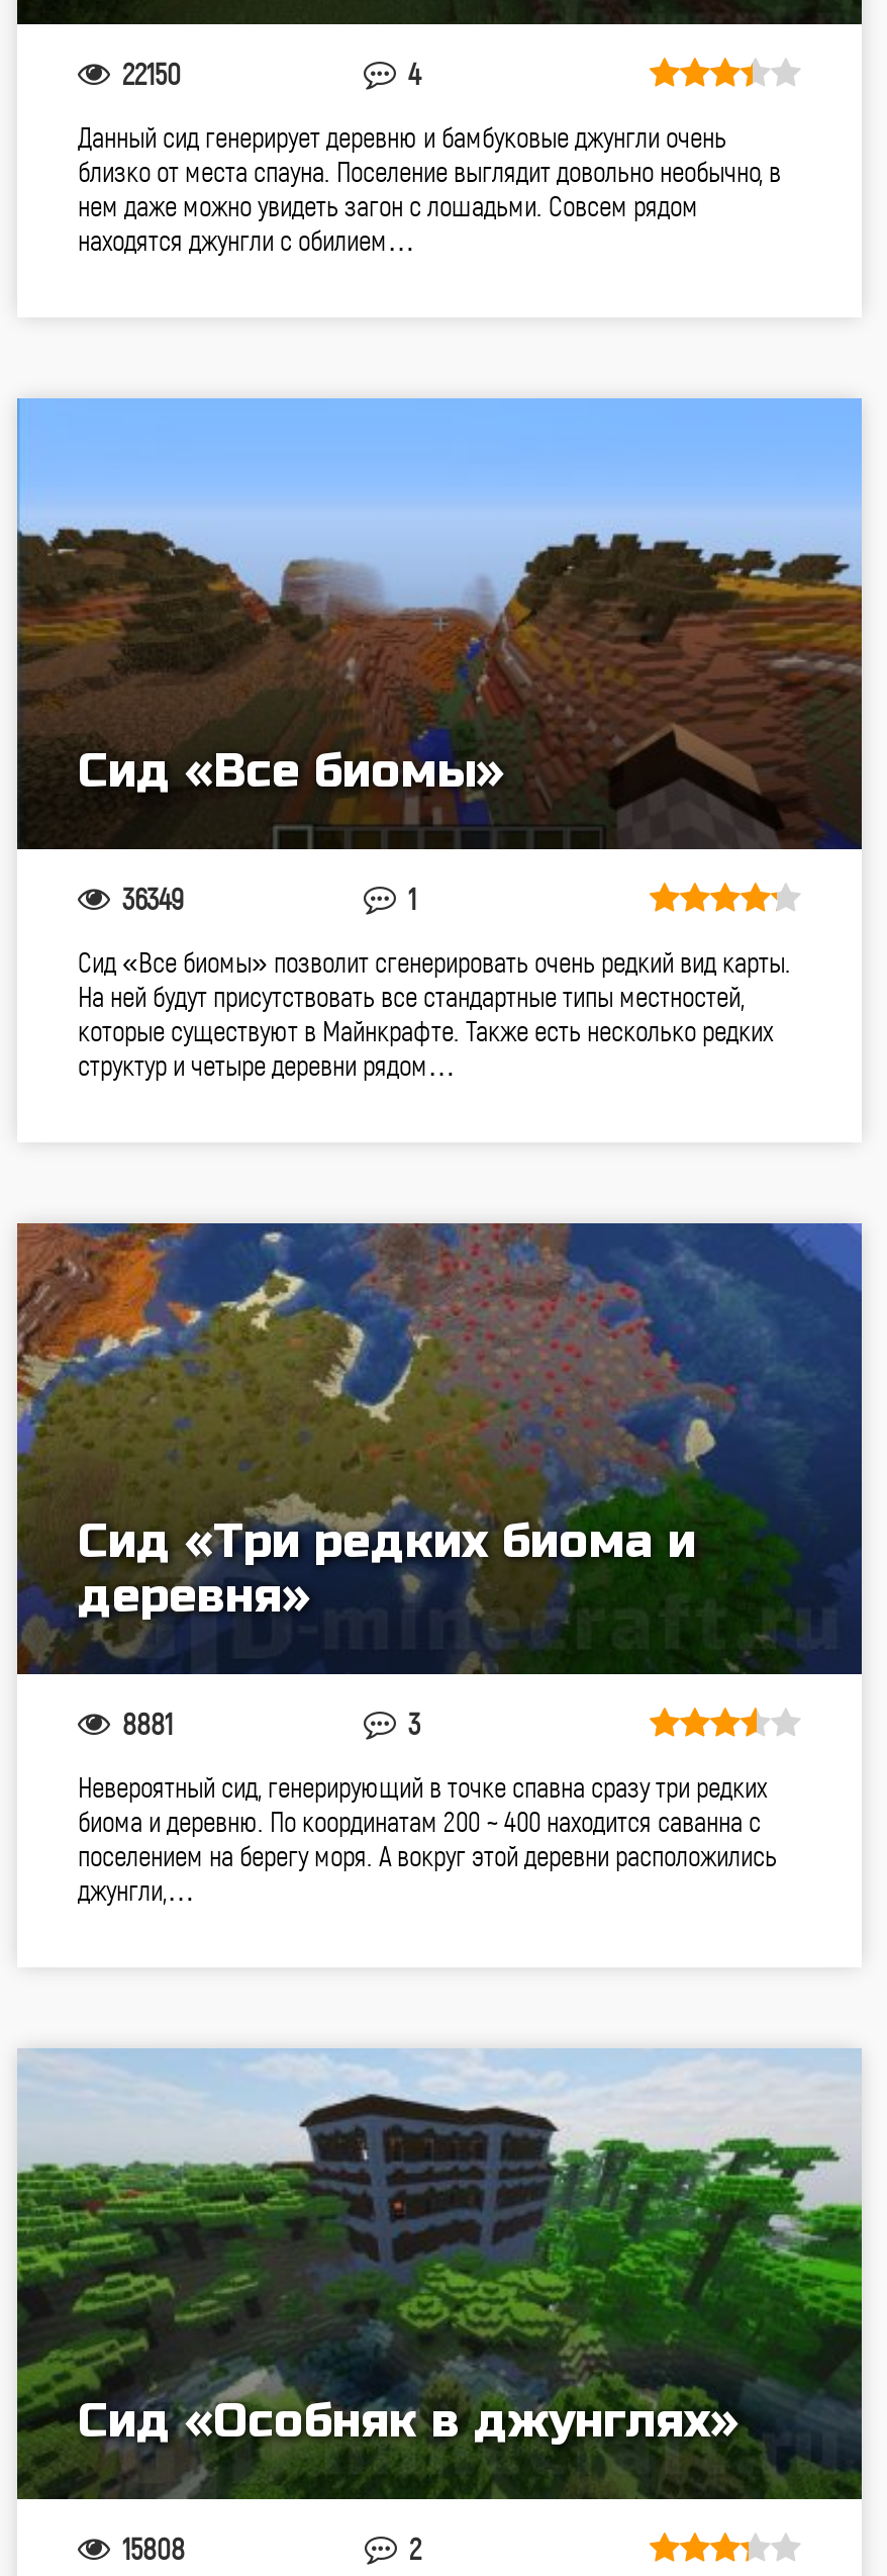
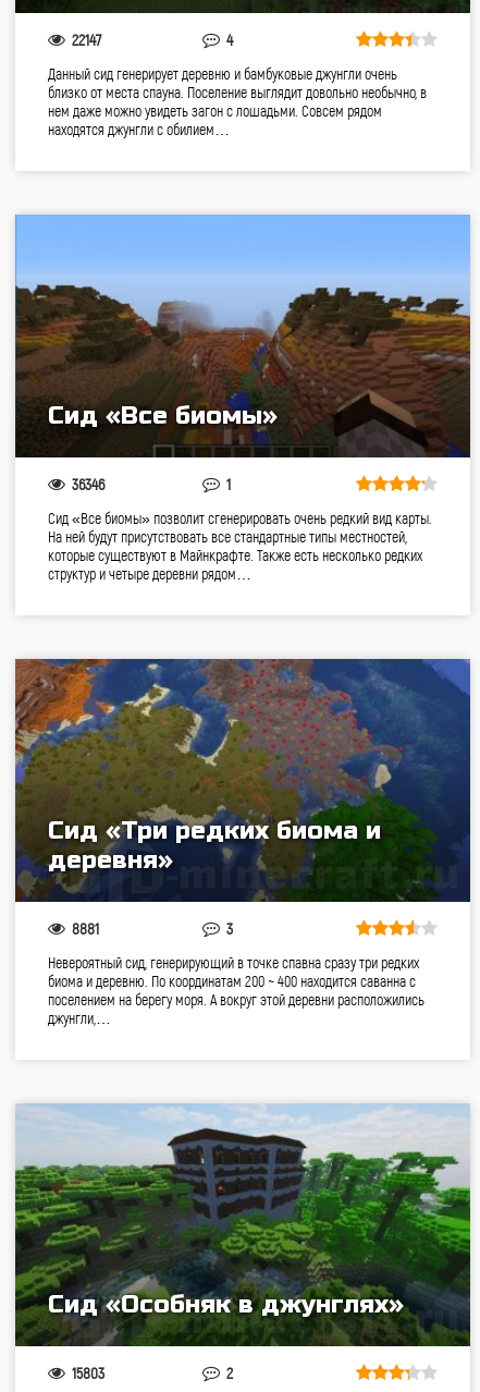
- 22150
+ 22147

- 36349
+ 36346

- 15808
+ 15803
